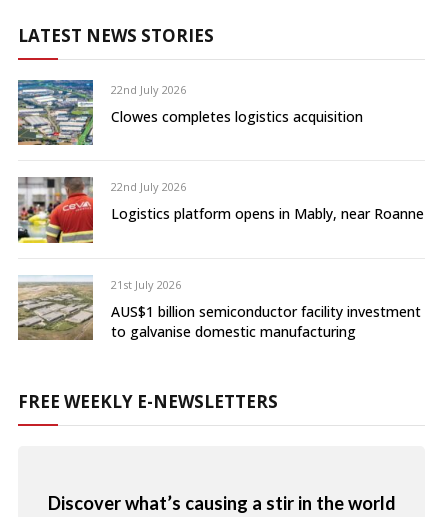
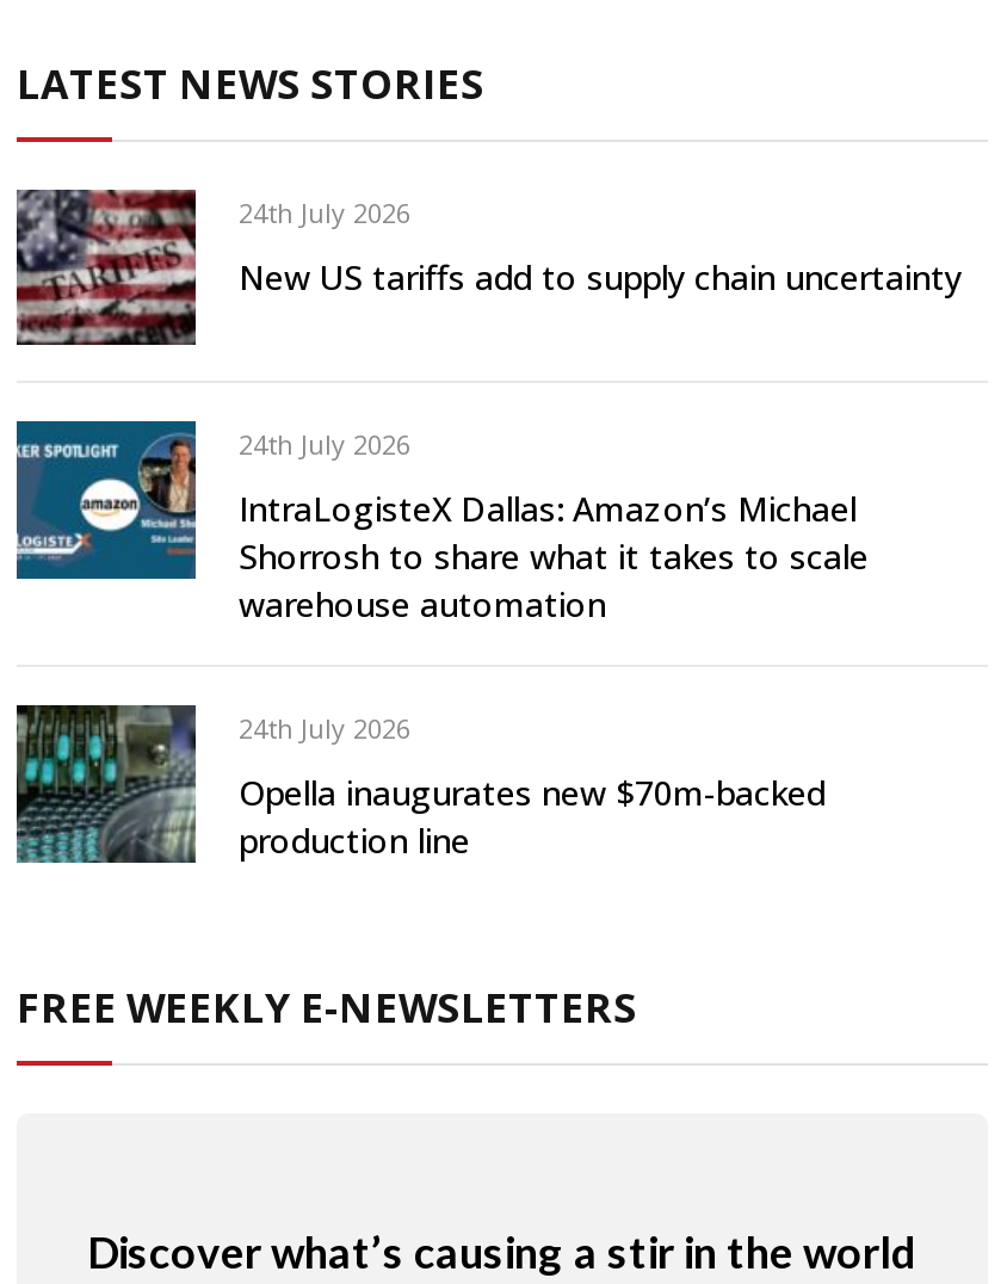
- [image]
- 22nd July 2026
+ [image]
+ 24th July 2026

- Clowes completes logistics acquisition
+ New US tariffs add to supply chain uncertainty

- [image]
- 22nd July 2026
+ [image]
+ 24th July 2026

- Logistics platform opens in Mably, near Roanne
+ IntraLogisteX Dallas: Amazon’s Michael
+ Shorrosh to share what it takes to scale
+ warehouse automation

- [image]
- 21st July 2026
+ [image]
+ 24th July 2026

- AUS$1 billion semiconductor facility investment
- to galvanise domestic manufacturing
+ Opella inaugurates new $70m-backed
+ production line
